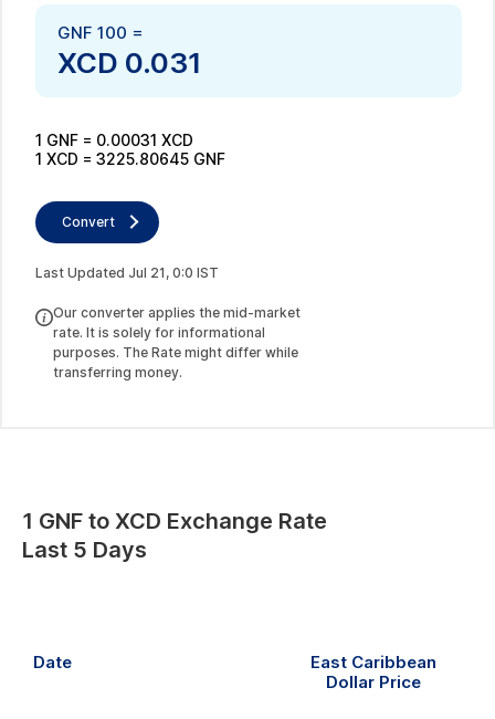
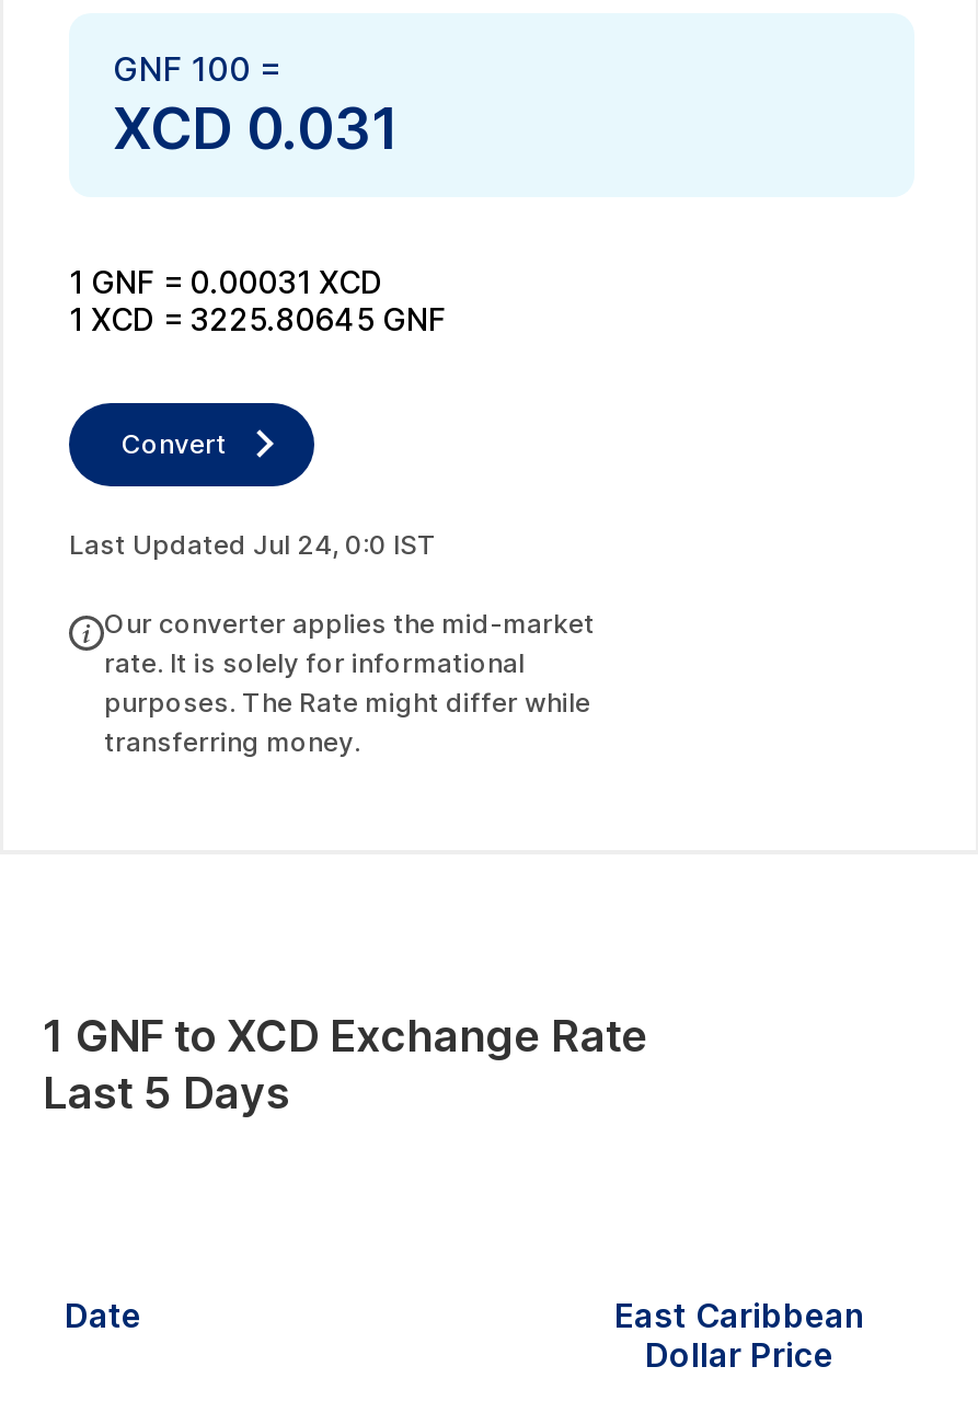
- Last Updated Jul 21, 0:0 IST
+ Last Updated Jul 24, 0:0 IST
